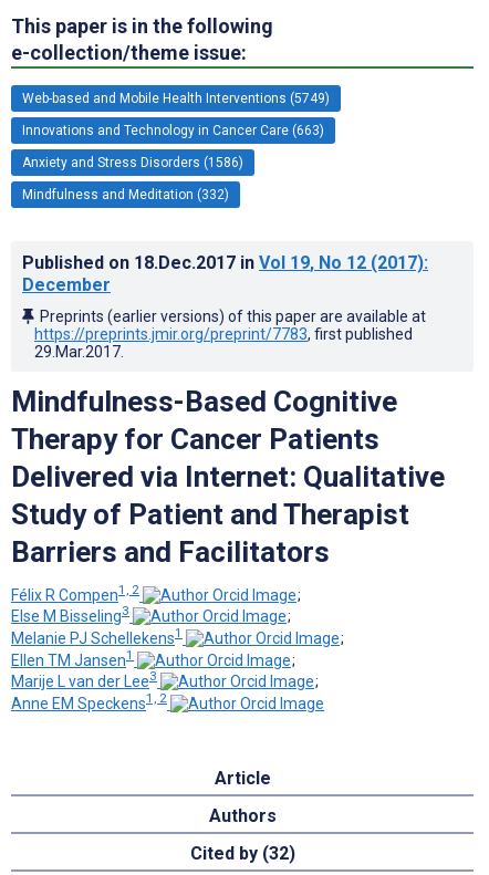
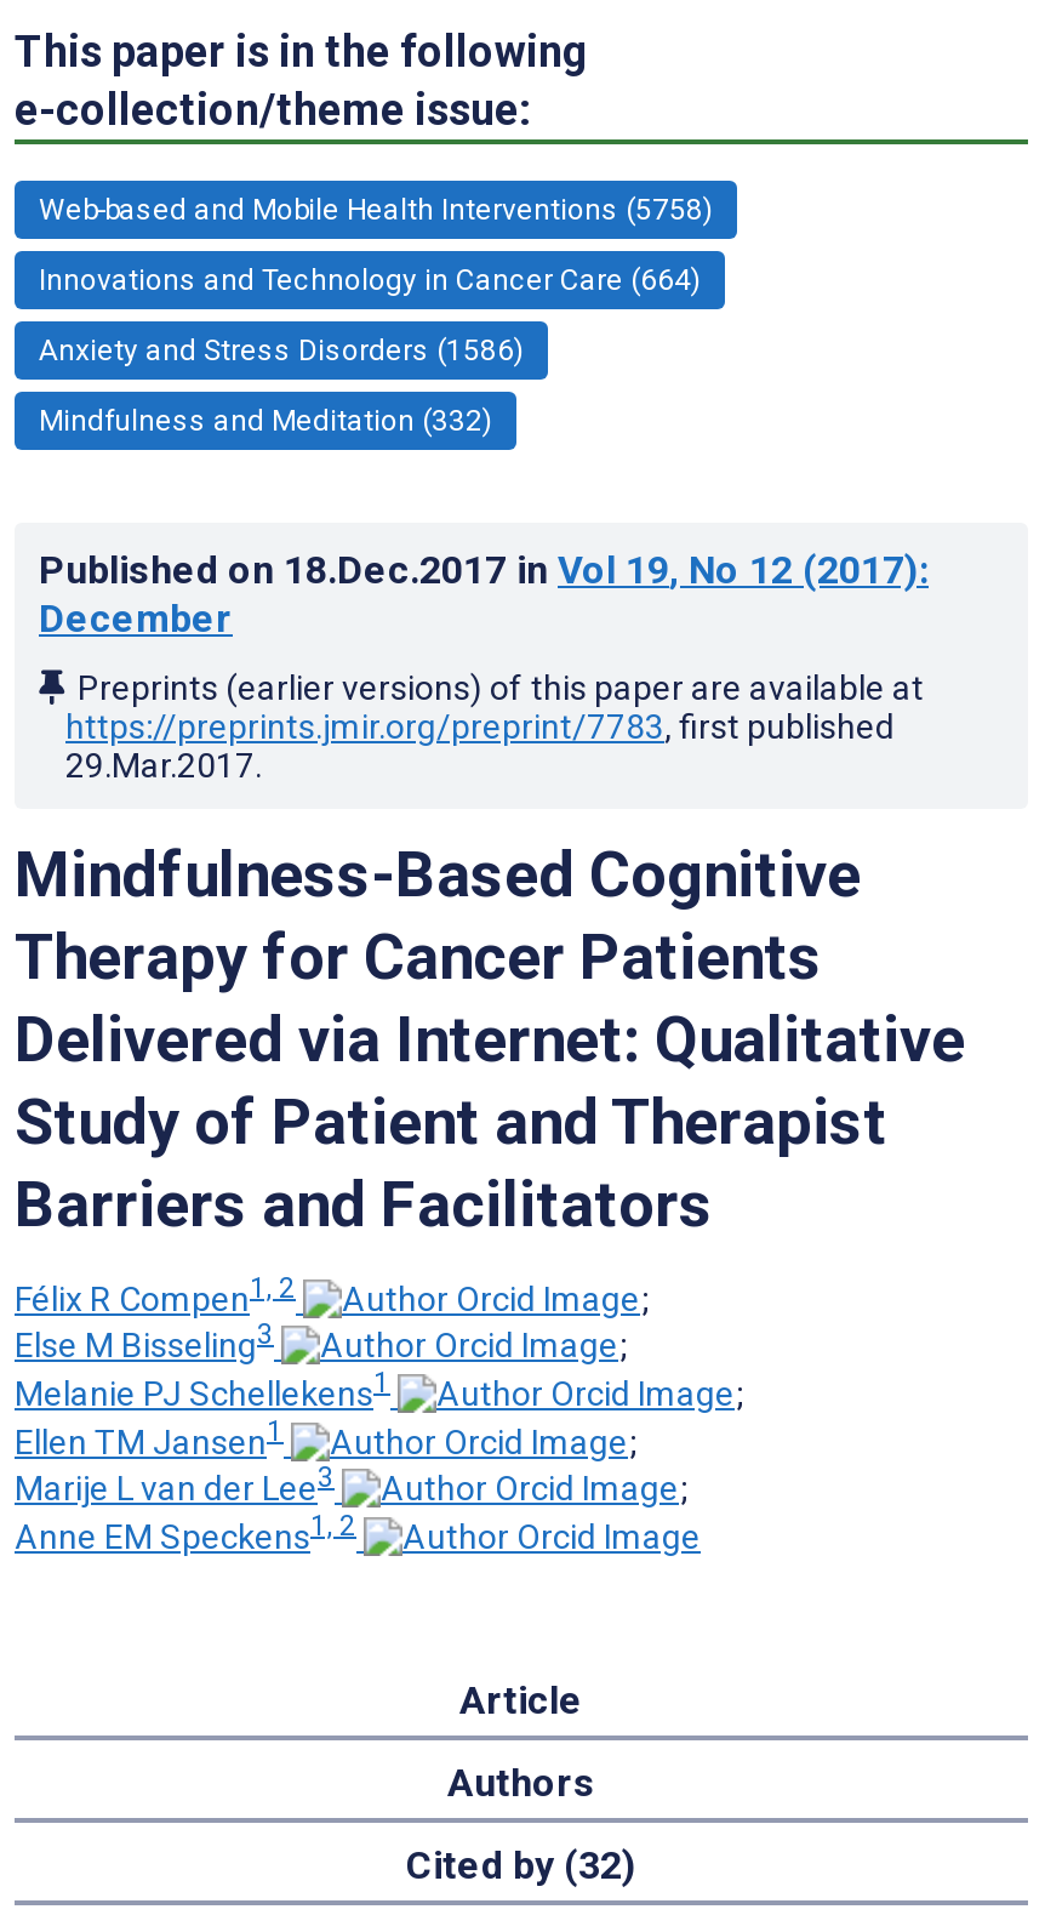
- Web-based and Mobile Health Interventions (5749)
+ Web-based and Mobile Health Interventions (5758)

- Innovations and Technology in Cancer Care (663)
+ Innovations and Technology in Cancer Care (664)
